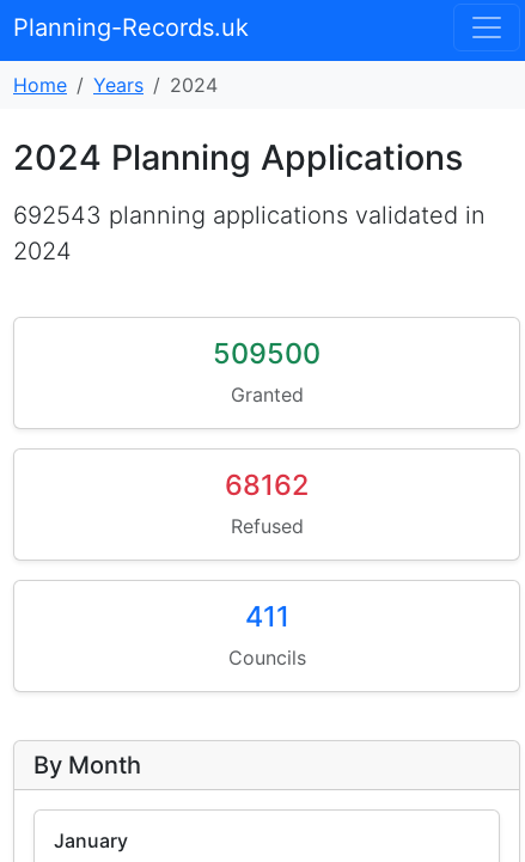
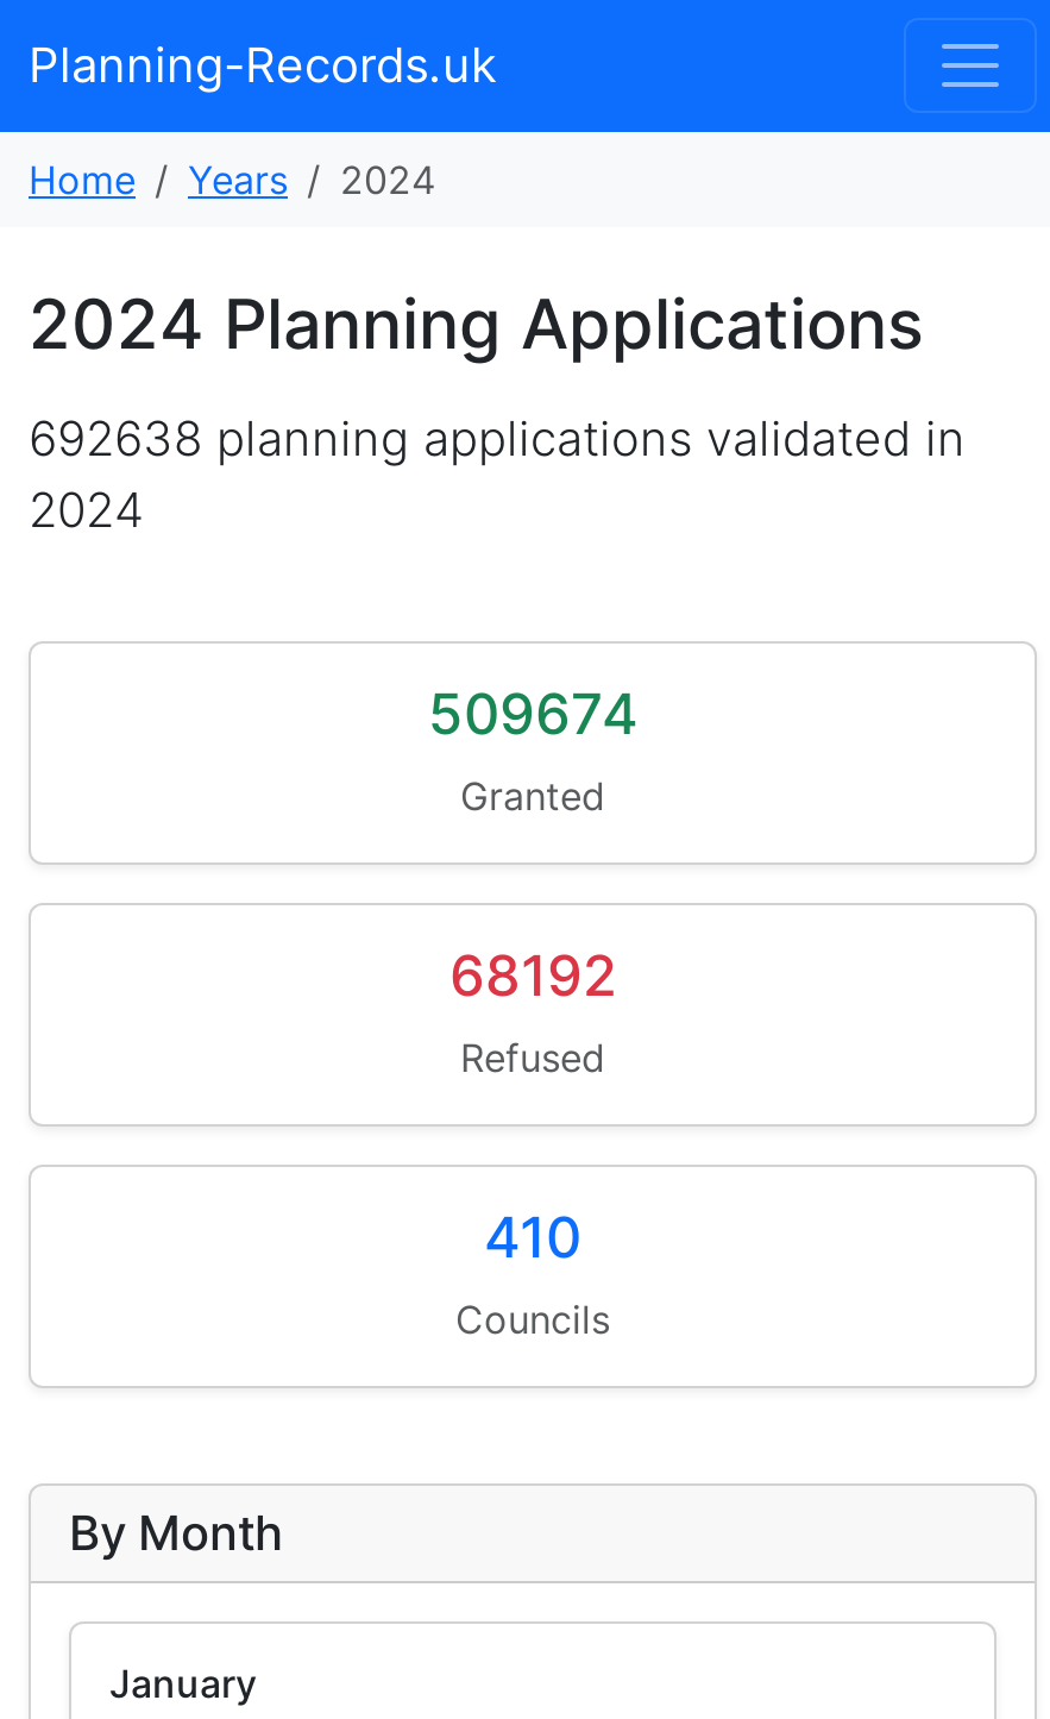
- 692543 planning applications validated in
+ 692638 planning applications validated in

- 509500
+ 509674

- 68162
+ 68192

- 411
+ 410
